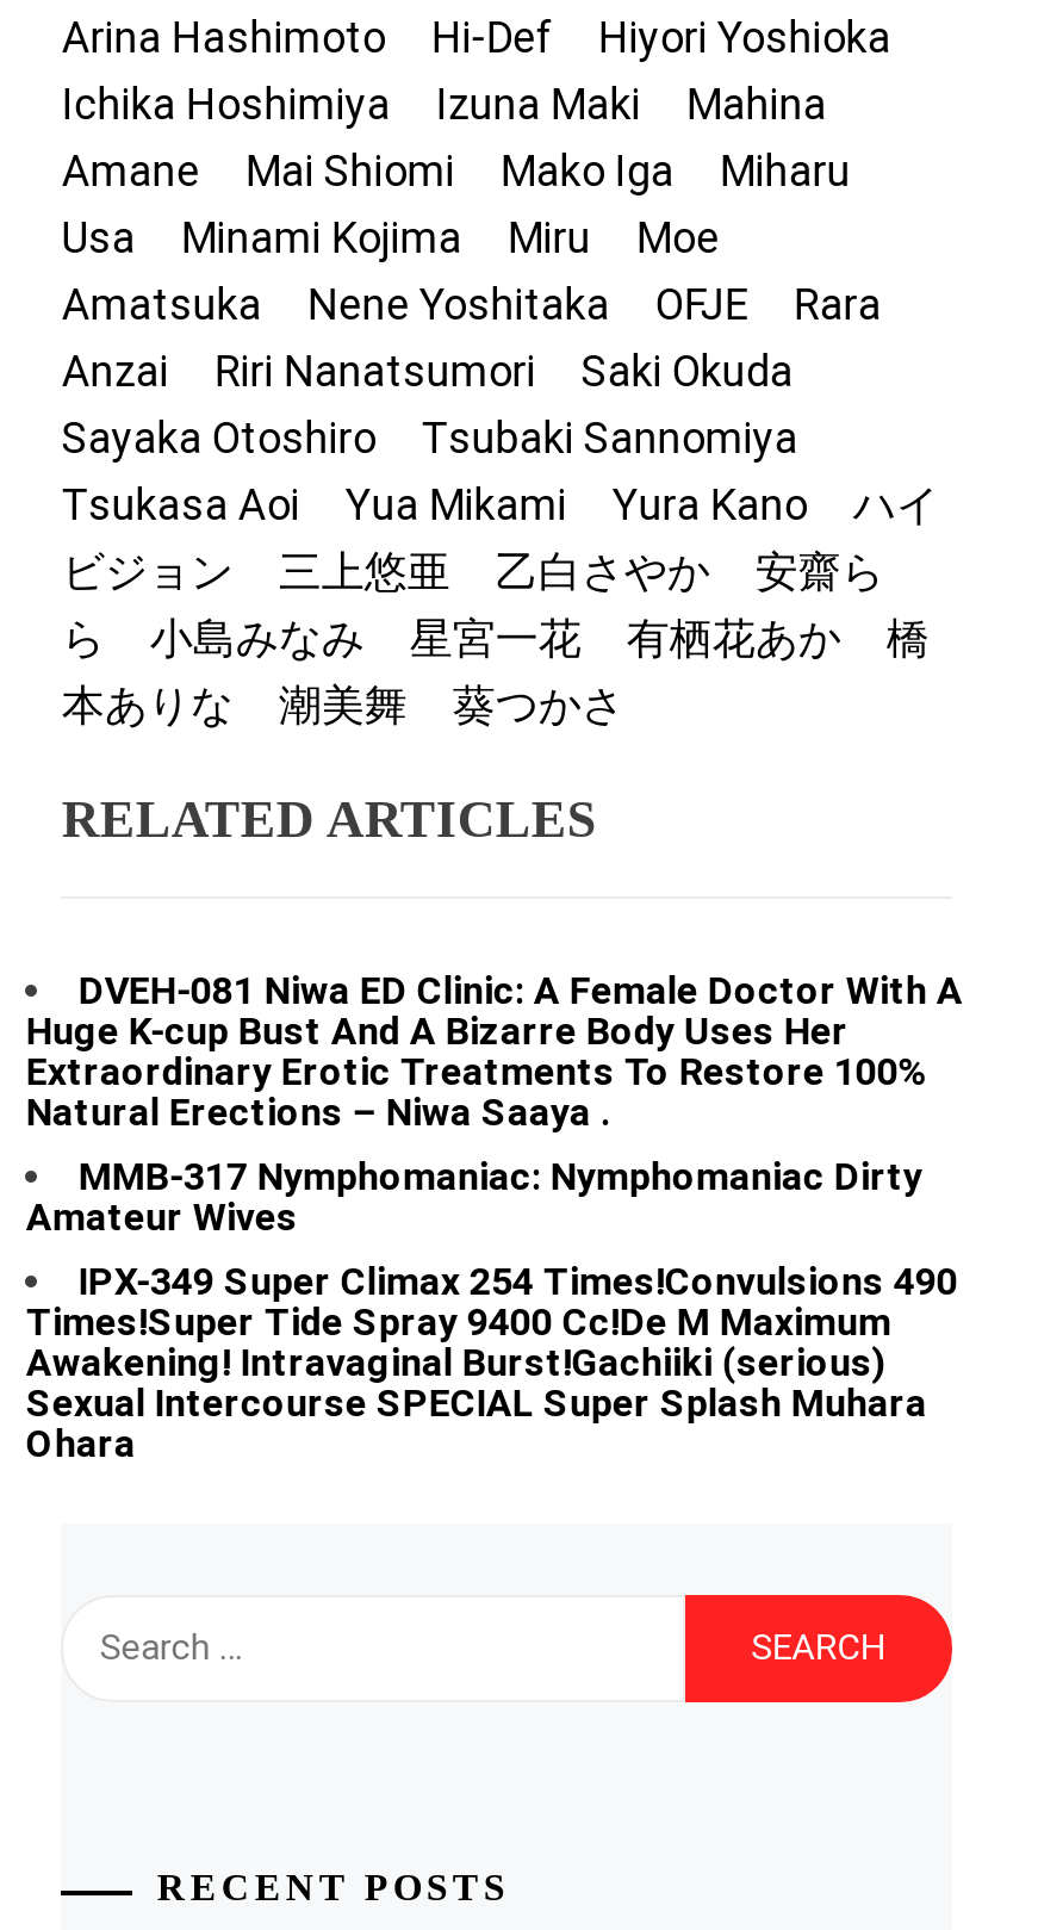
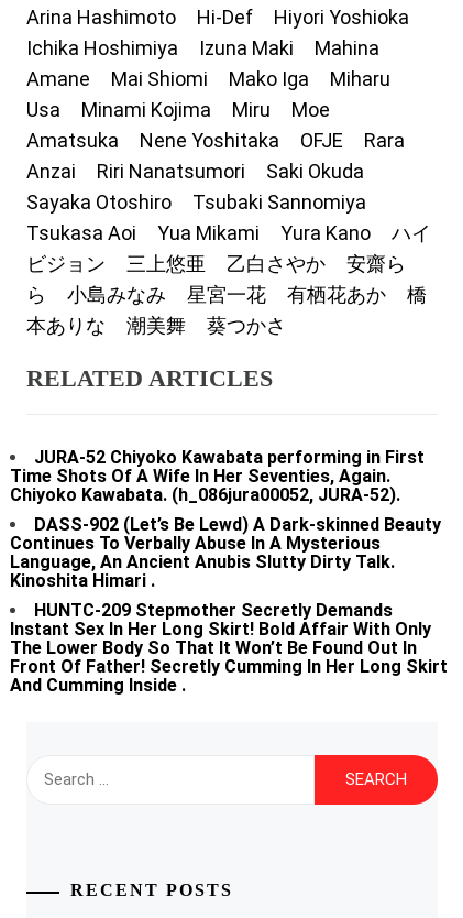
- DVEH-081 Niwa ED Clinic: A Female Doctor With A
- Huge K-cup Bust And A Bizarre Body Uses Her
- Extraordinary Erotic Treatments To Restore 100%
- Natural Erections – Niwa Saaya .
- MMB-317 Nymphomaniac: Nymphomaniac Dirty
- Amateur Wives
- IPX-349 Super Climax 254 Times!Convulsions 490
- Times!Super Tide Spray 9400 Cc!De M Maximum
- Awakening! Intravaginal Burst!Gachiiki (serious)
- Sexual Intercourse SPECIAL Super Splash Muhara
- Ohara
+ JURA-52 Chiyoko Kawabata performing in First
+ Time Shots Of A Wife In Her Seventies, Again.
+ Chiyoko Kawabata. (h_086jura00052, JURA-52).
+ DASS-902 (Let’s Be Lewd) A Dark-skinned Beauty
+ Continues To Verbally Abuse In A Mysterious
+ Language, An Ancient Anubis Slutty Dirty Talk.
+ Kinoshita Himari .
+ HUNTC-209 Stepmother Secretly Demands
+ Instant Sex In Her Long Skirt! Bold Affair With Only
+ The Lower Body So That It Won’t Be Found Out In
+ Front Of Father! Secretly Cumming In Her Long Skirt
+ And Cumming Inside .
